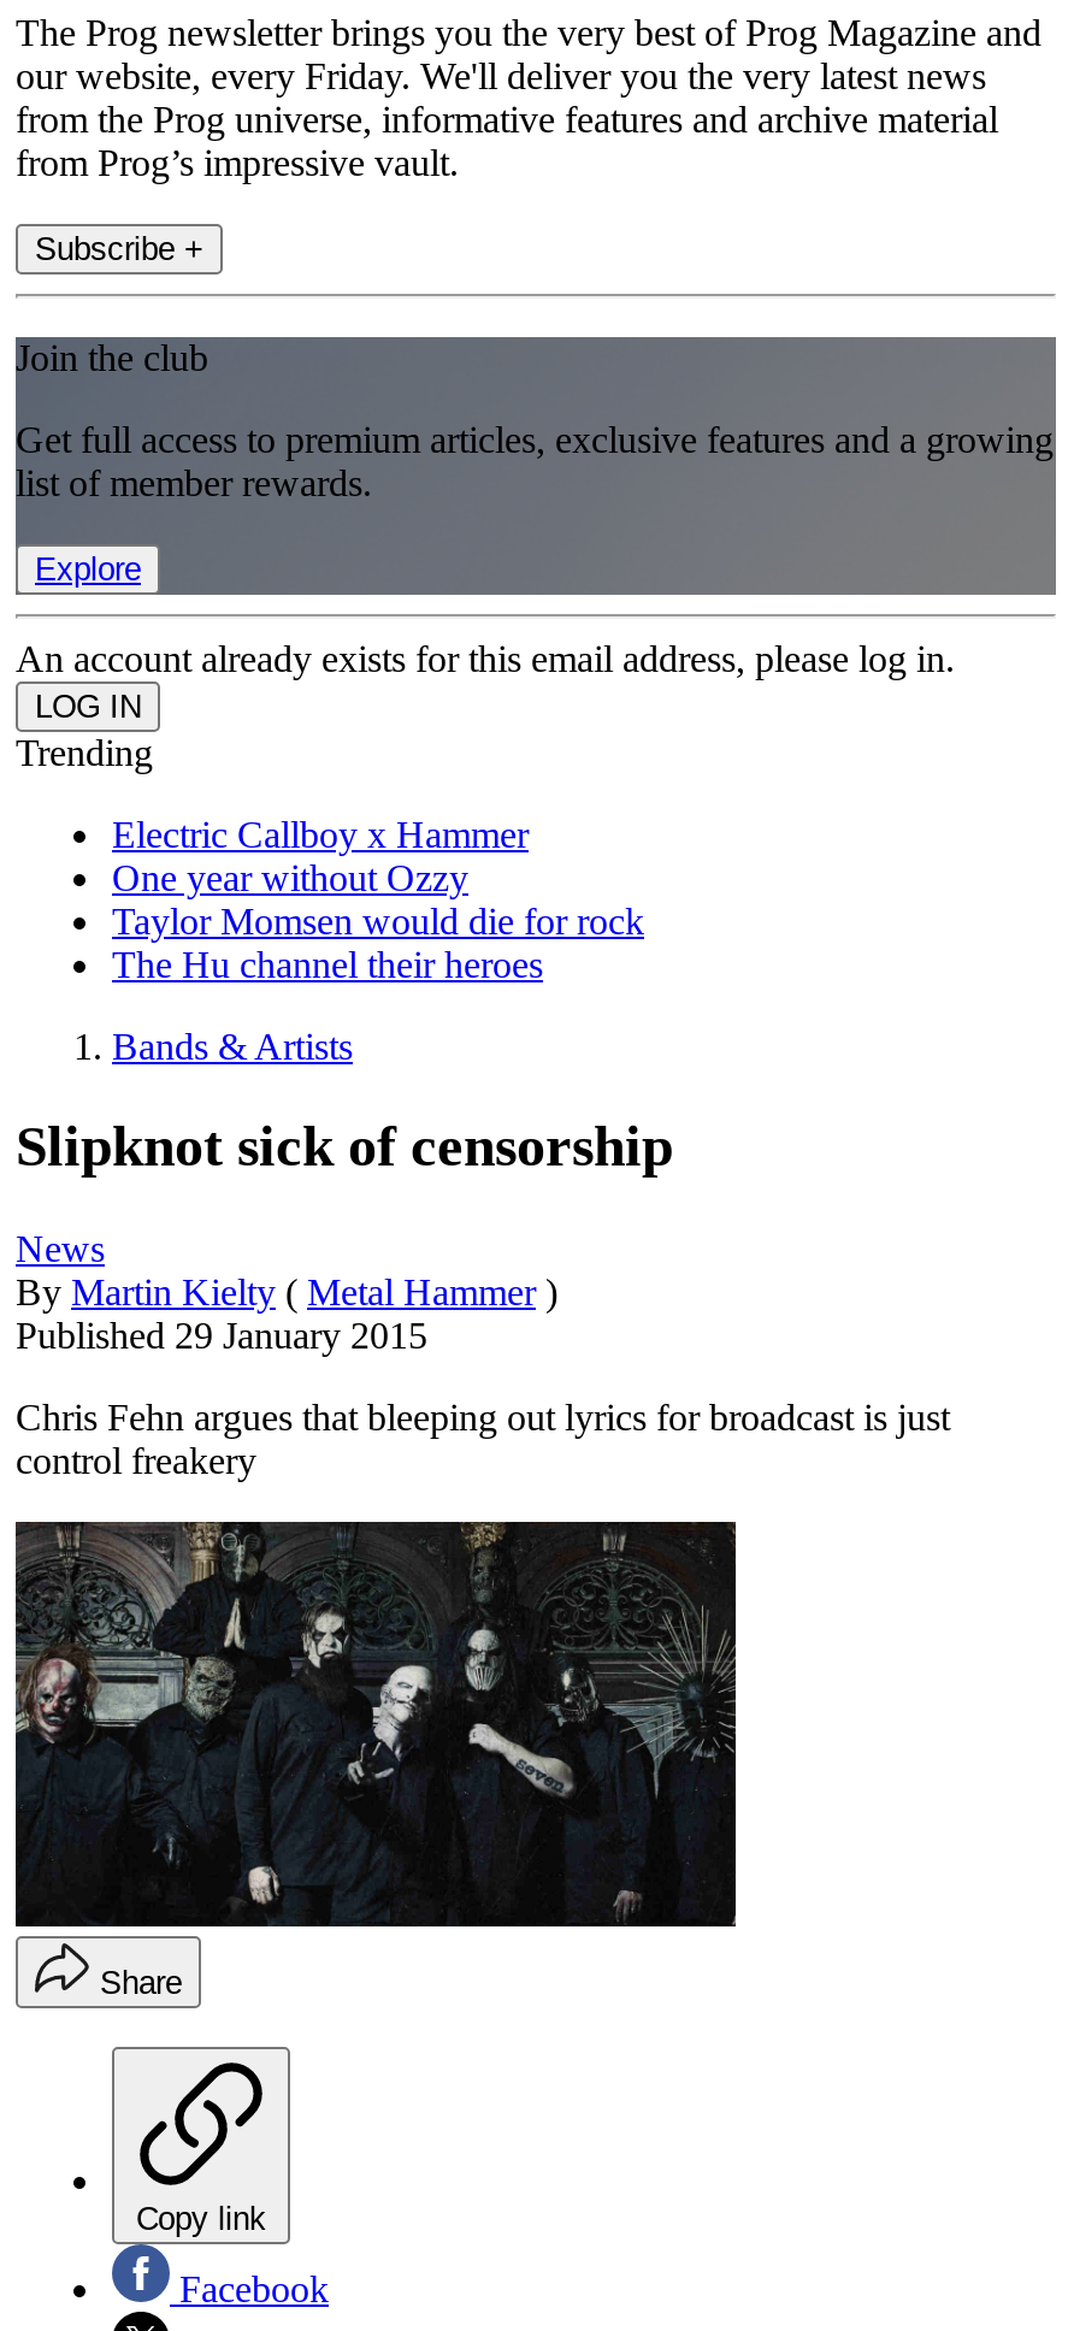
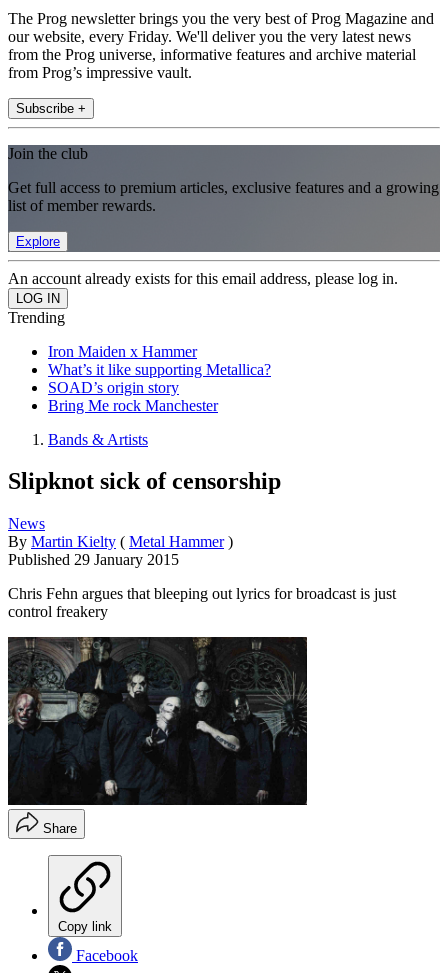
- Electric Callboy x Hammer
- One year without Ozzy
- Taylor Momsen would die for rock
- The Hu channel their heroes
+ Iron Maiden x Hammer
+ What’s it like supporting Metallica?
+ SOAD’s origin story
+ Bring Me rock Manchester
